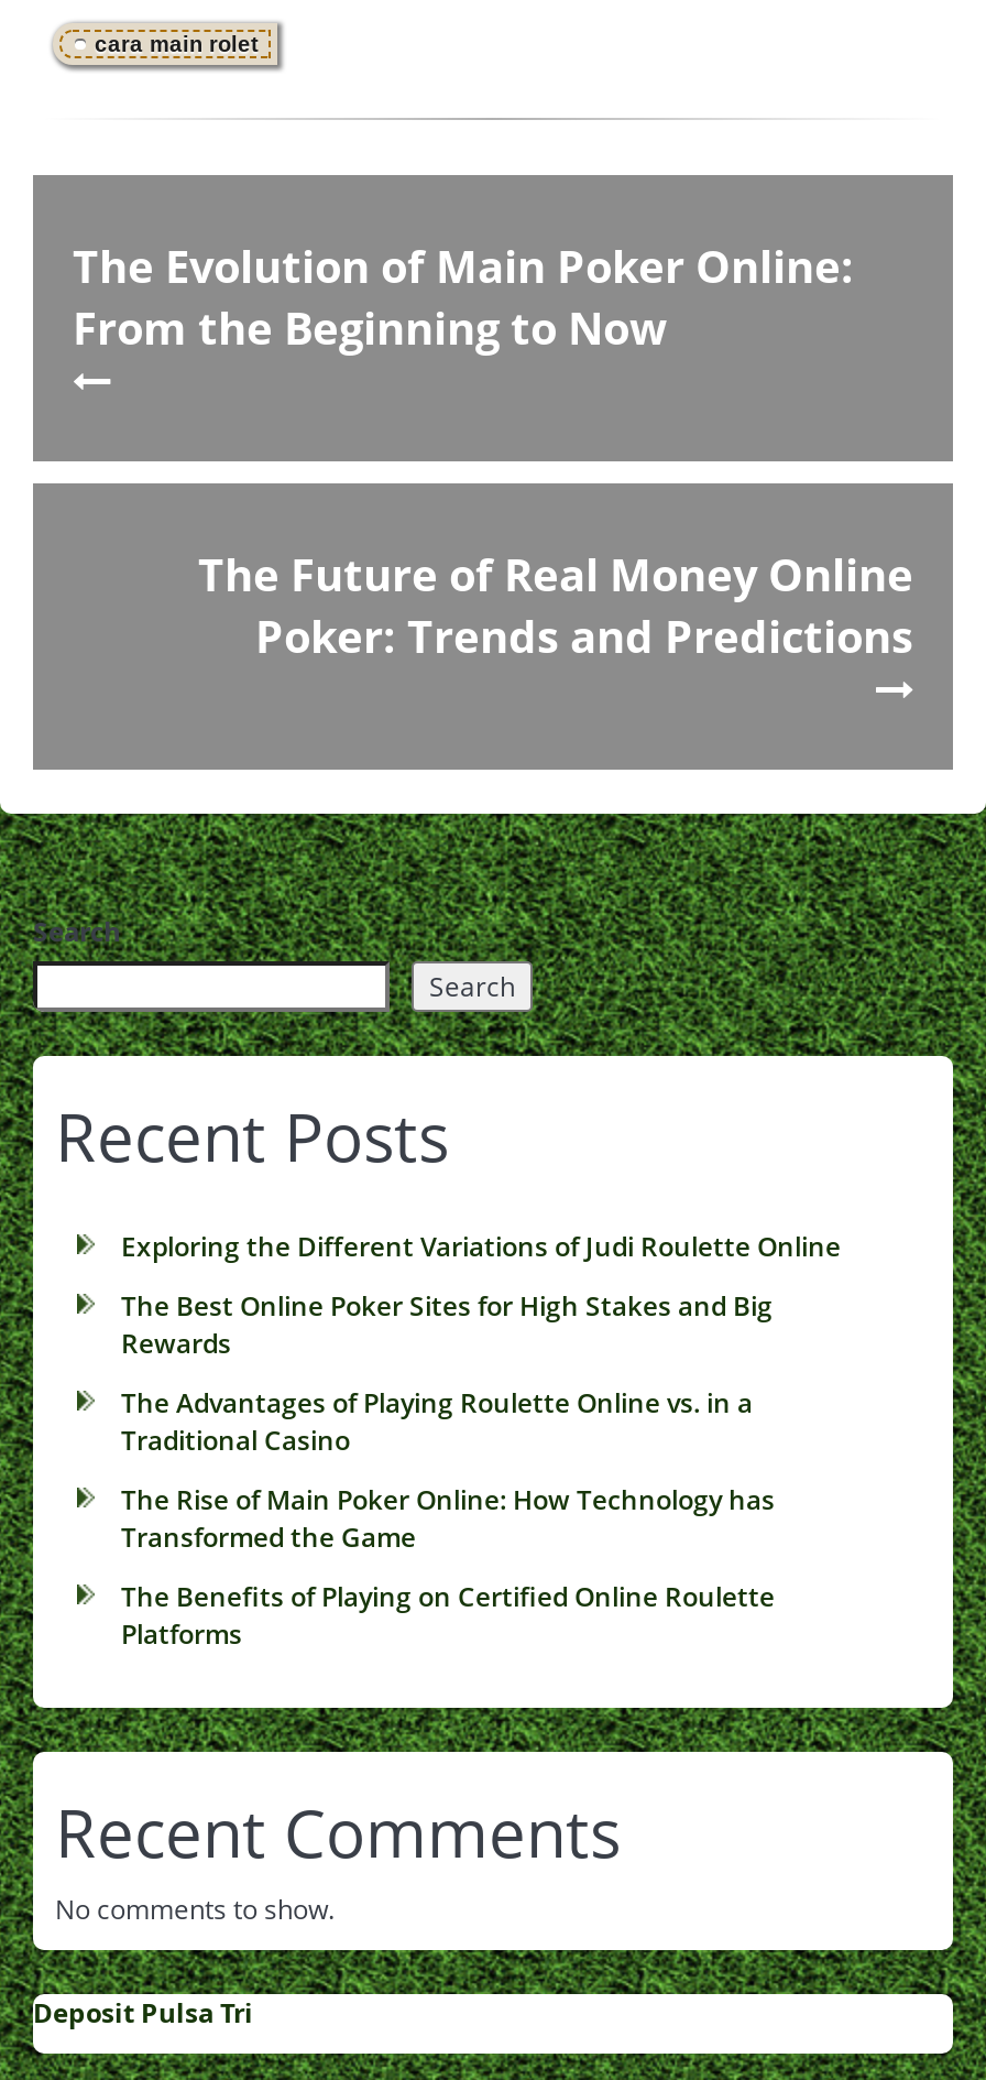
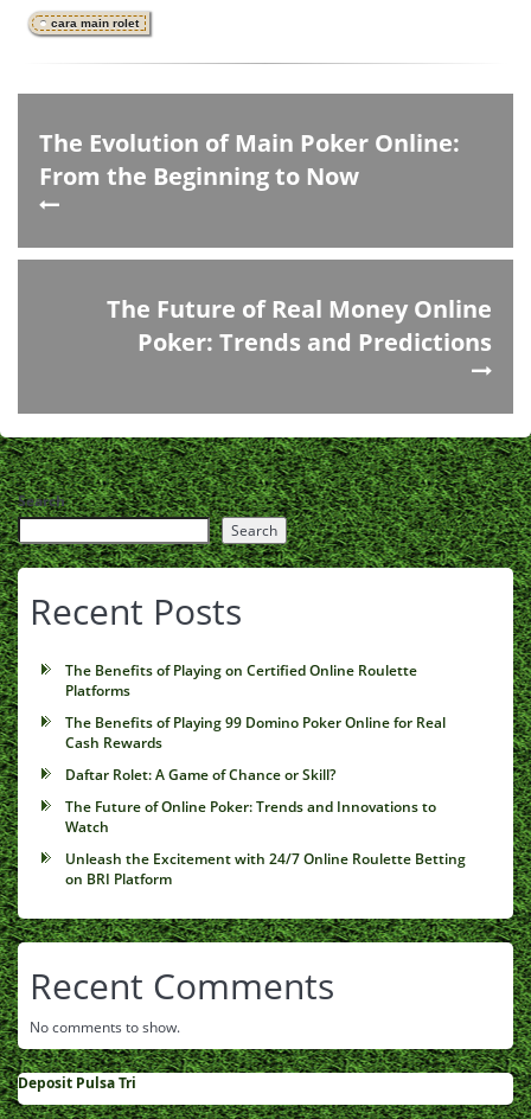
- Exploring the Different Variations of Judi Roulette Online
- The Best Online Poker Sites for High Stakes and Big
- Rewards
- The Advantages of Playing Roulette Online vs. in a
- Traditional Casino
- The Rise of Main Poker Online: How Technology has
- Transformed the Game

moved up: The Benefits of Playing on Certified Online Roulette | Platforms

+ The Benefits of Playing 99 Domino Poker Online for Real
+ Cash Rewards
+ Daftar Rolet: A Game of Chance or Skill?
+ The Future of Online Poker: Trends and Innovations to
+ Watch
+ Unleash the Excitement with 24/7 Online Roulette Betting
+ on BRI Platform
